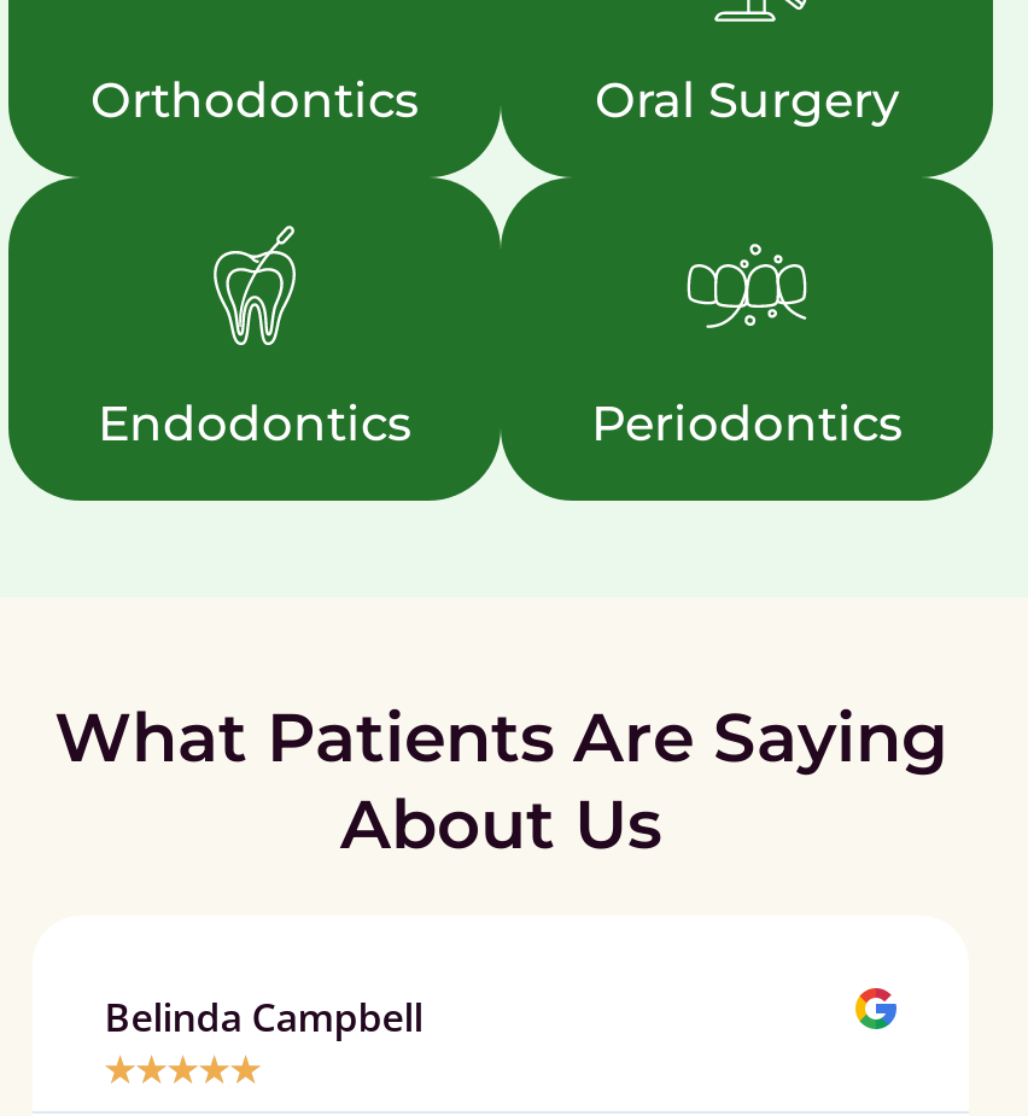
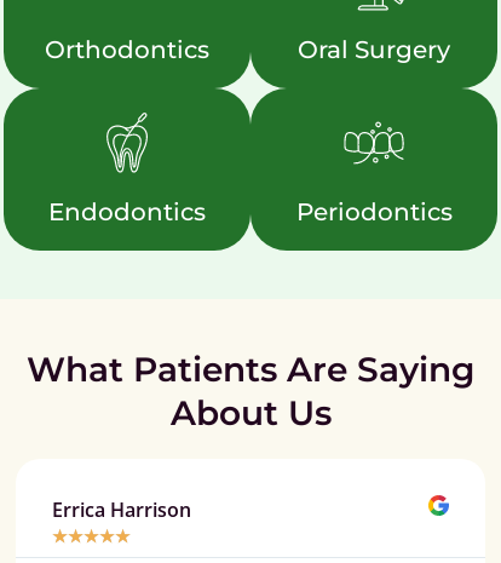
- Belinda Campbell
+ Errica Harrison
